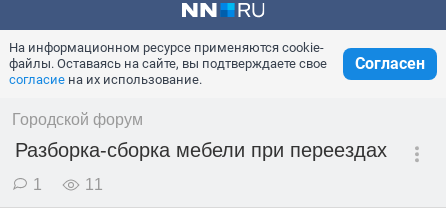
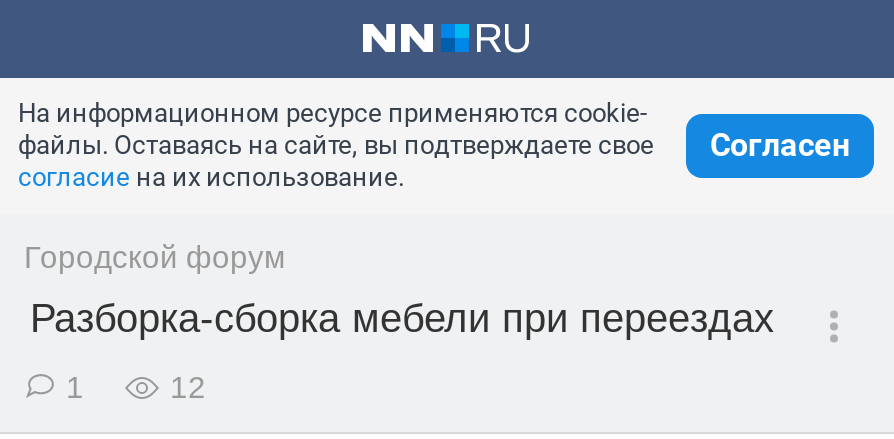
- 11
+ 12
